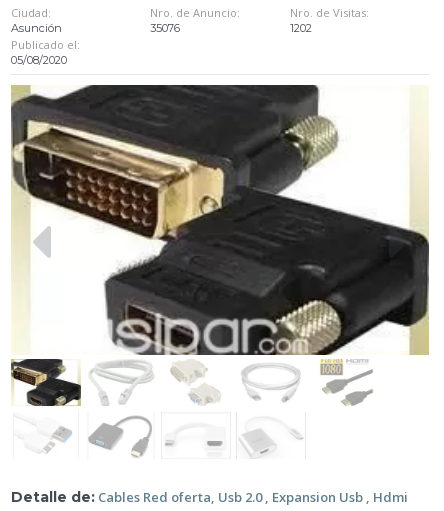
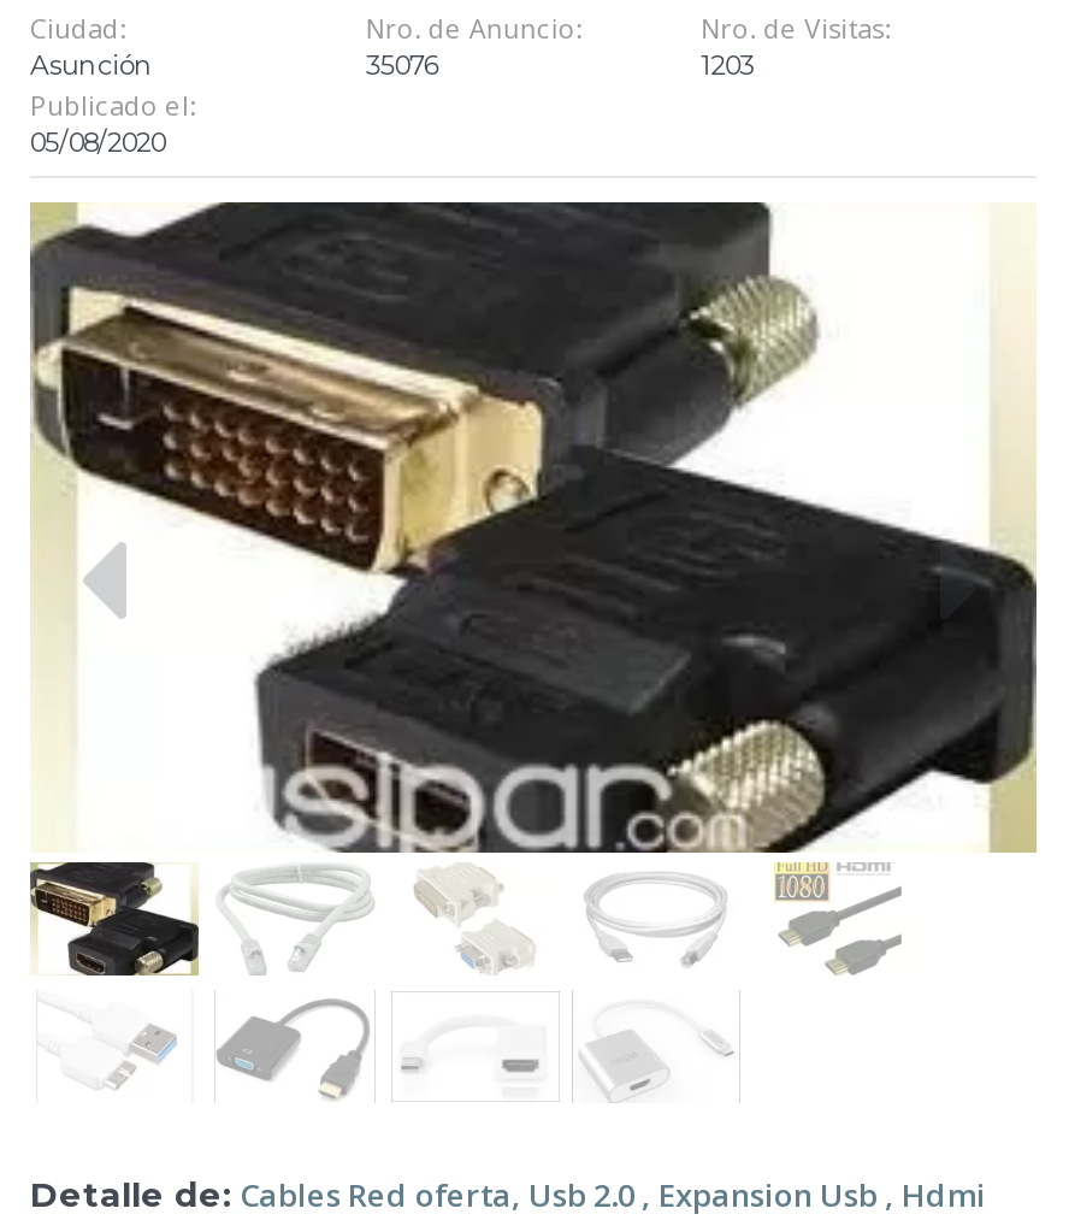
- 1202
+ 1203
